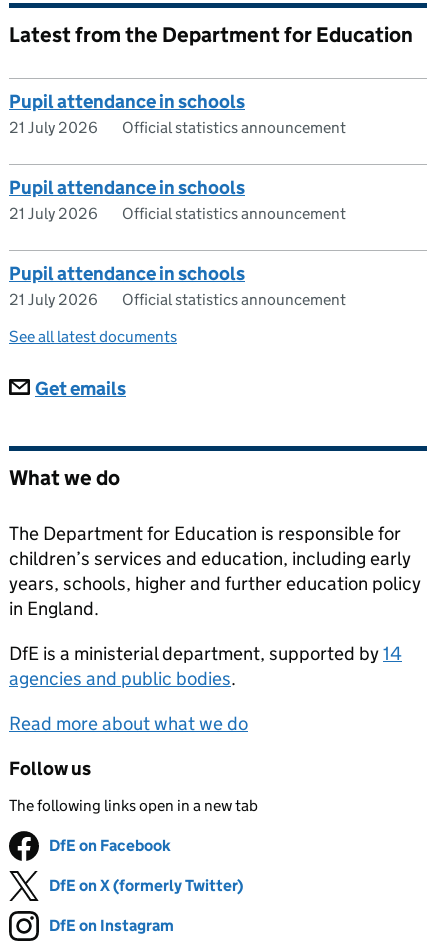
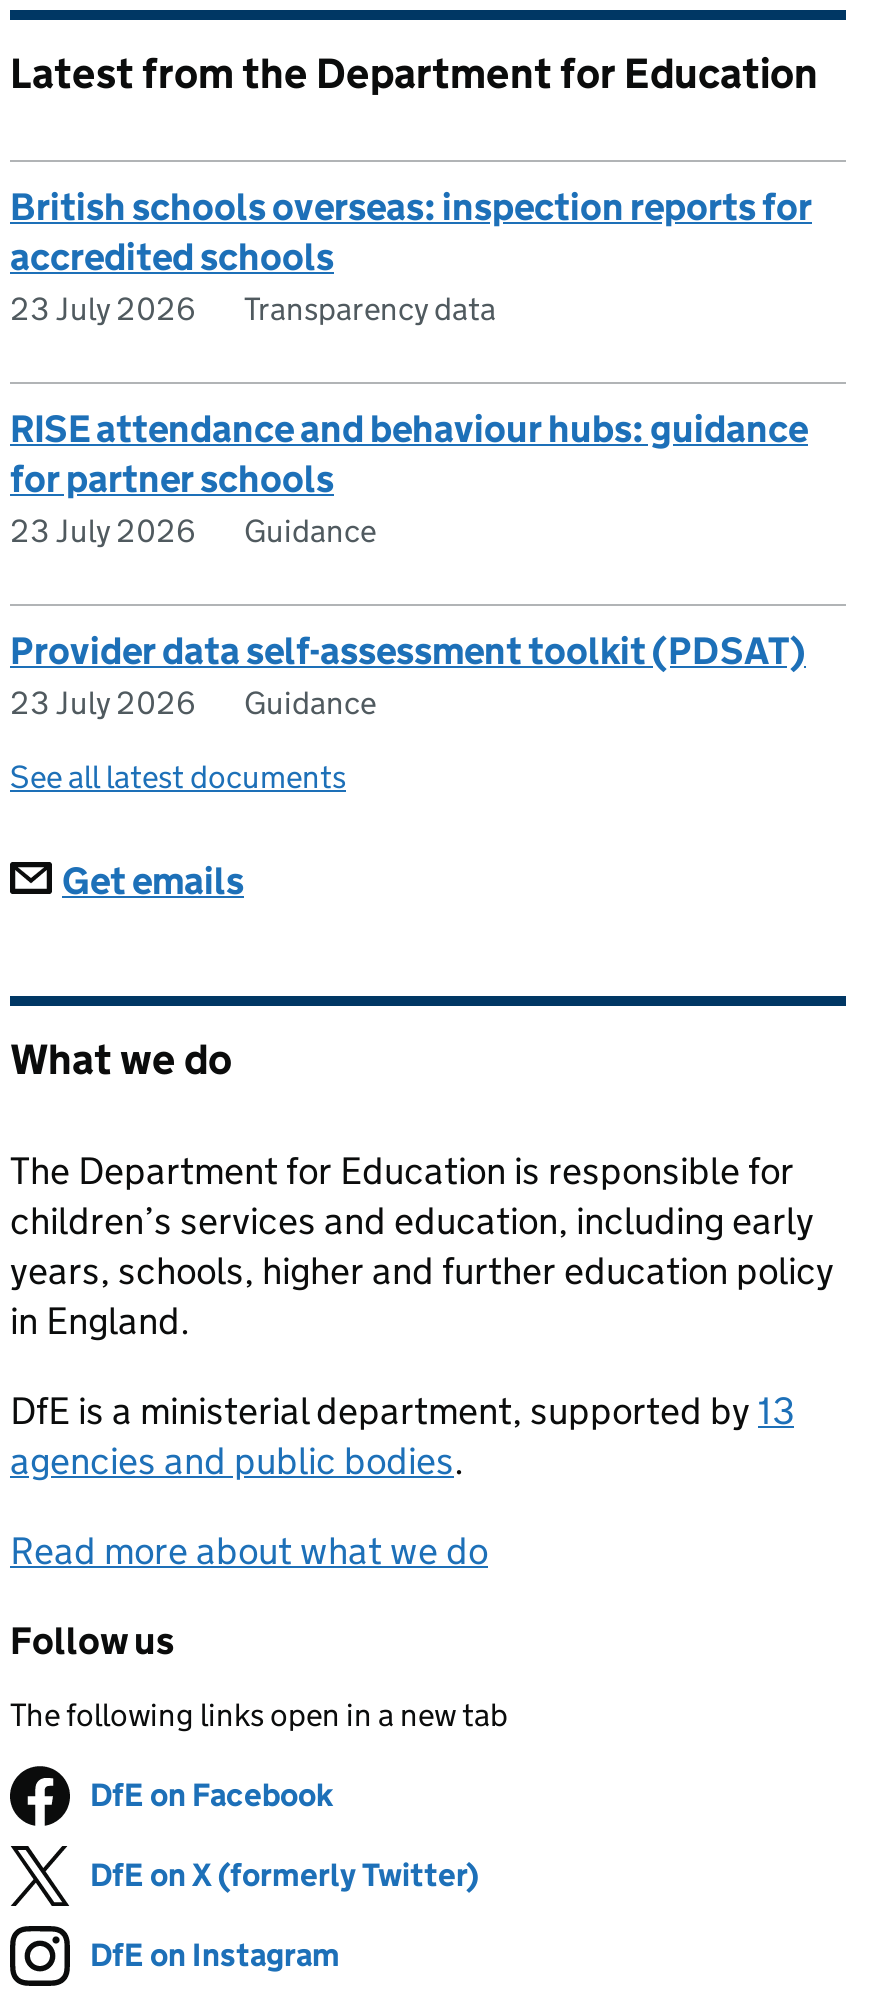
- Pupil attendance in schools
- 21 July 2026
- Official statistics announcement
+ British schools overseas: inspection reports for
+ accredited schools
+ 23 July 2026
+ Transparency data

- Pupil attendance in schools
- 21 July 2026
- Official statistics announcement
+ RISE attendance and behaviour hubs: guidance
+ for partner schools
+ 23 July 2026
+ Guidance

- Pupil attendance in schools
- 21 July 2026
- Official statistics announcement
+ Provider data self-assessment toolkit (PDSAT)
+ 23 July 2026
+ Guidance

- DfE is a ministerial department, supported by 14
+ DfE is a ministerial department, supported by 13
